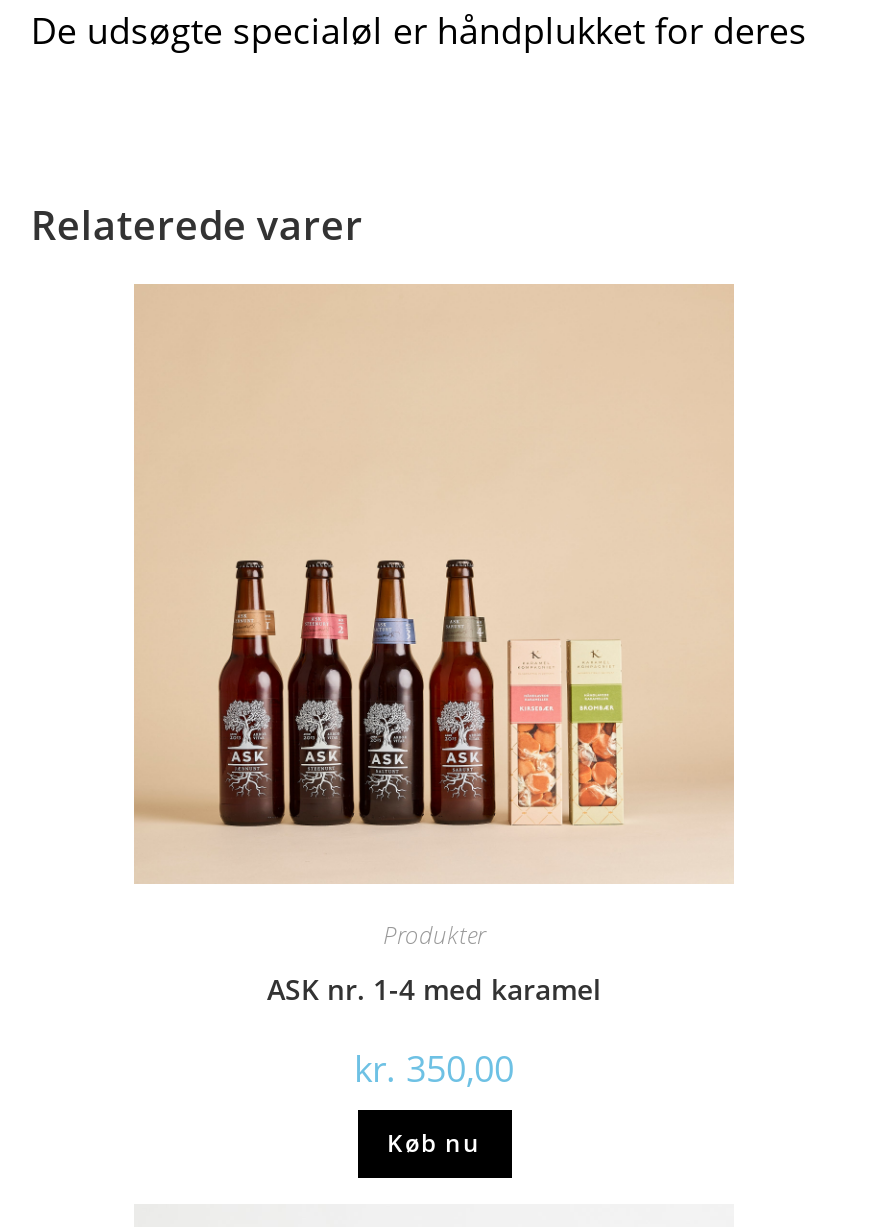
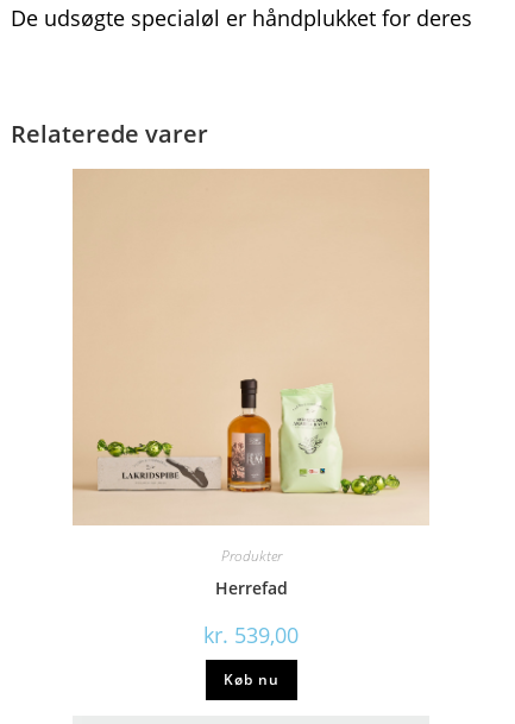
- [image]
+ [image]

- ASK nr. 1-4 med karamel
+ Herrefad

- kr. 350,00
+ kr. 539,00
